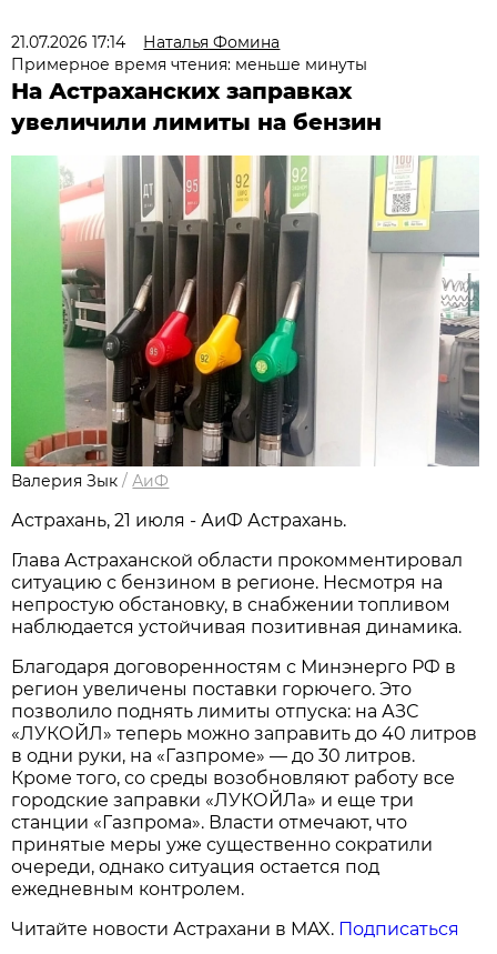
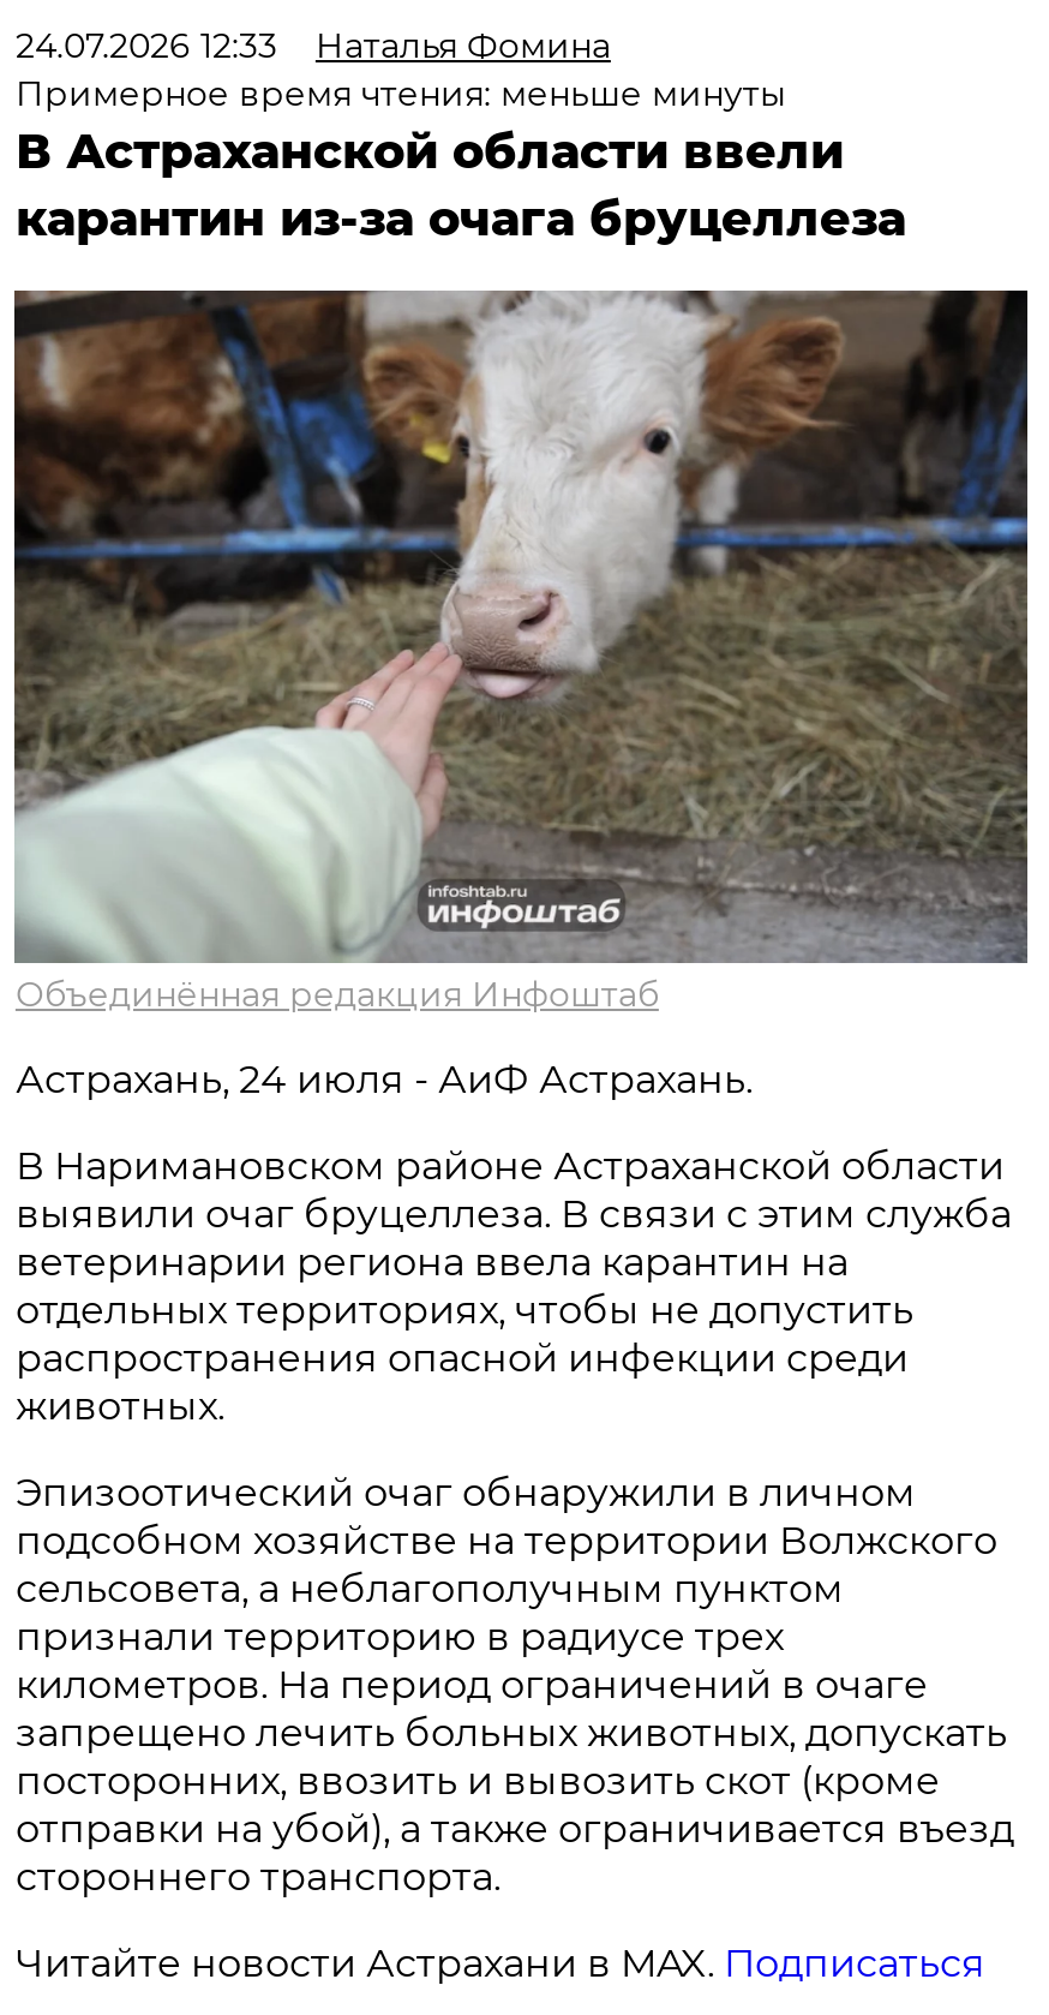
- 21.07.2026 17:14 Наталья Фомина
+ 24.07.2026 12:33 Наталья Фомина

- На Астраханских заправках
- увеличили лимиты на бензин
+ В Астраханской области ввели
+ карантин из-за очага бруцеллеза

- [image]
- Валерия Зык / АиФ
+ [image]
+ Объединённая редакция Инфоштаб

- Астрахань, 21 июля - АиФ Астрахань.
+ Астрахань, 24 июля - АиФ Астрахань.

- Глава Астраханской области прокомментировал
- ситуацию с бензином в регионе. Несмотря на
- непростую обстановку, в снабжении топливом
- наблюдается устойчивая позитивная динамика.
+ В Наримановском районе Астраханской области
+ выявили очаг бруцеллеза. В связи с этим служба
+ ветеринарии региона ввела карантин на
+ отдельных территориях, чтобы не допустить
+ распространения опасной инфекции среди
+ животных.

- Благодаря договоренностям с Минэнерго РФ в
- регион увеличены поставки горючего. Это
- позволило поднять лимиты отпуска: на АЗС
- «ЛУКОЙЛ» теперь можно заправить до 40 литров
- в одни руки, на «Газпроме» — до 30 литров.
- Кроме того, со среды возобновляют работу все
- городские заправки «ЛУКОЙЛа» и еще три
- станции «Газпрома». Власти отмечают, что
- принятые меры уже существенно сократили
- очереди, однако ситуация остается под
- ежедневным контролем.
+ Эпизоотический очаг обнаружили в личном
+ подсобном хозяйстве на территории Волжского
+ сельсовета, а неблагополучным пунктом
+ признали территорию в радиусе трех
+ километров. На период ограничений в очаге
+ запрещено лечить больных животных, допускать
+ посторонних, ввозить и вывозить скот (кроме
+ отправки на убой), а также ограничивается въезд
+ стороннего транспорта.
